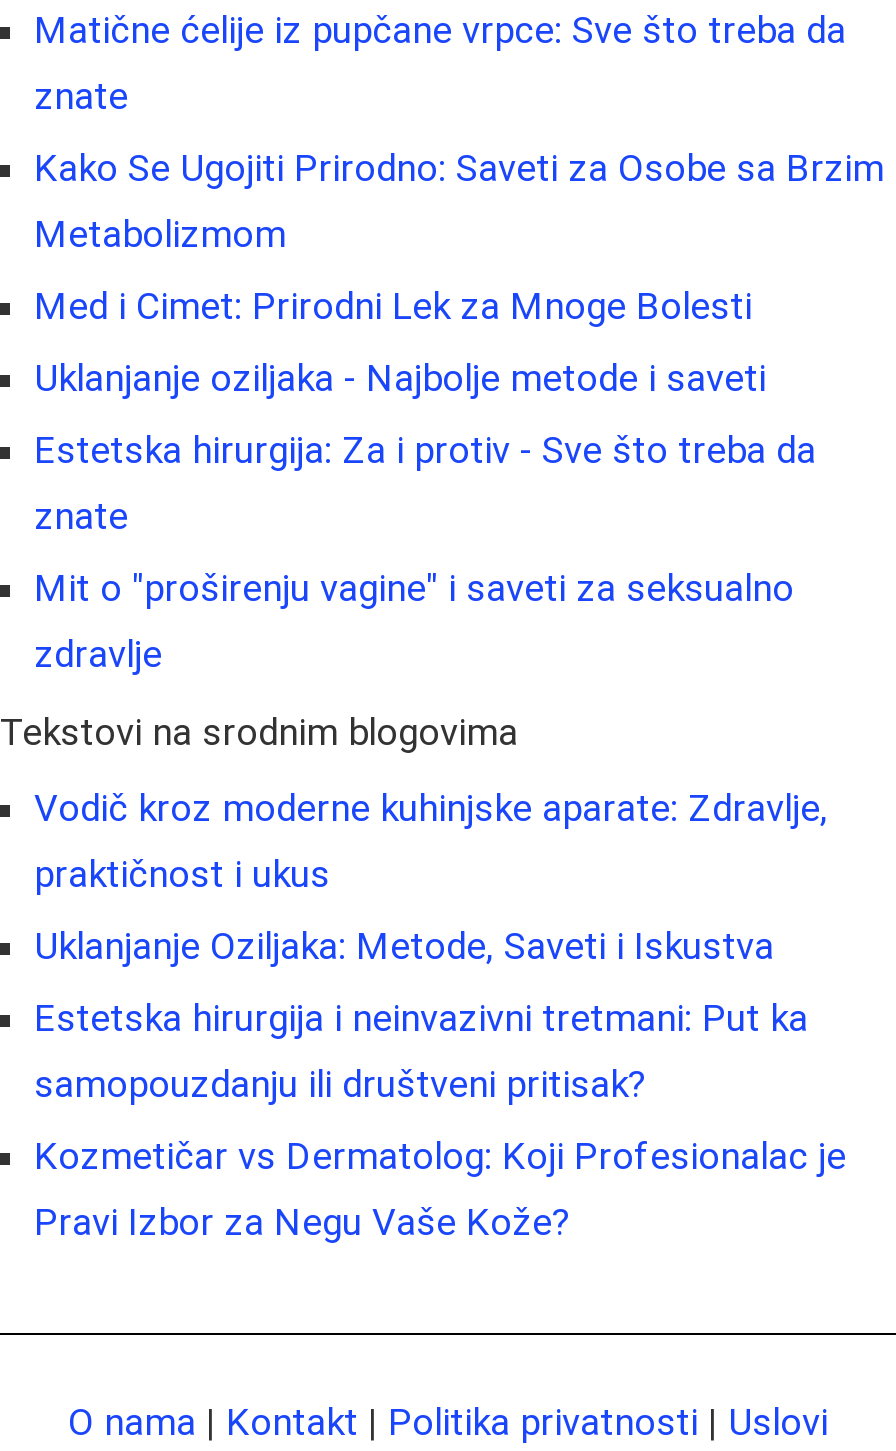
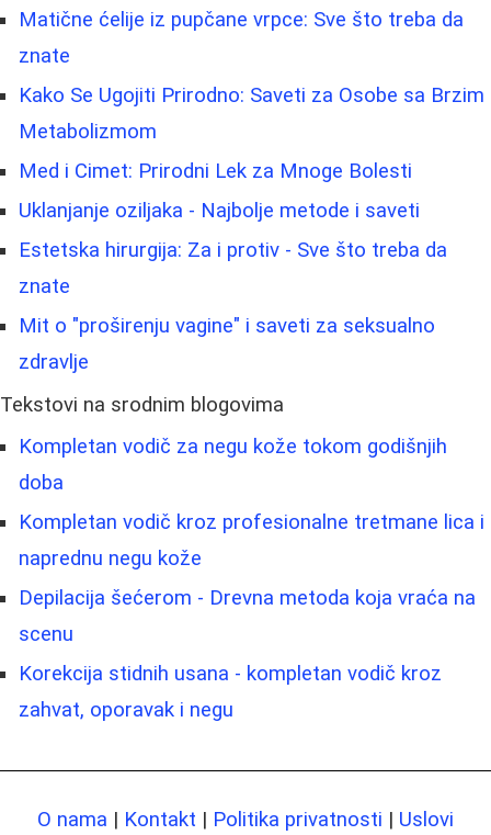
- Vodič kroz moderne kuhinjske aparate: Zdravlje,
- praktičnost i ukus
- Uklanjanje Oziljaka: Metode, Saveti i Iskustva
- Estetska hirurgija i neinvazivni tretmani: Put ka
- samopouzdanju ili društveni pritisak?
- Kozmetičar vs Dermatolog: Koji Profesionalac je
- Pravi Izbor za Negu Vaše Kože?
+ Kompletan vodič za negu kože tokom godišnjih
+ doba
+ Kompletan vodič kroz profesionalne tretmane lica i
+ naprednu negu kože
+ Depilacija šećerom - Drevna metoda koja vraća na
+ scenu
+ Korekcija stidnih usana - kompletan vodič kroz
+ zahvat, oporavak i negu
